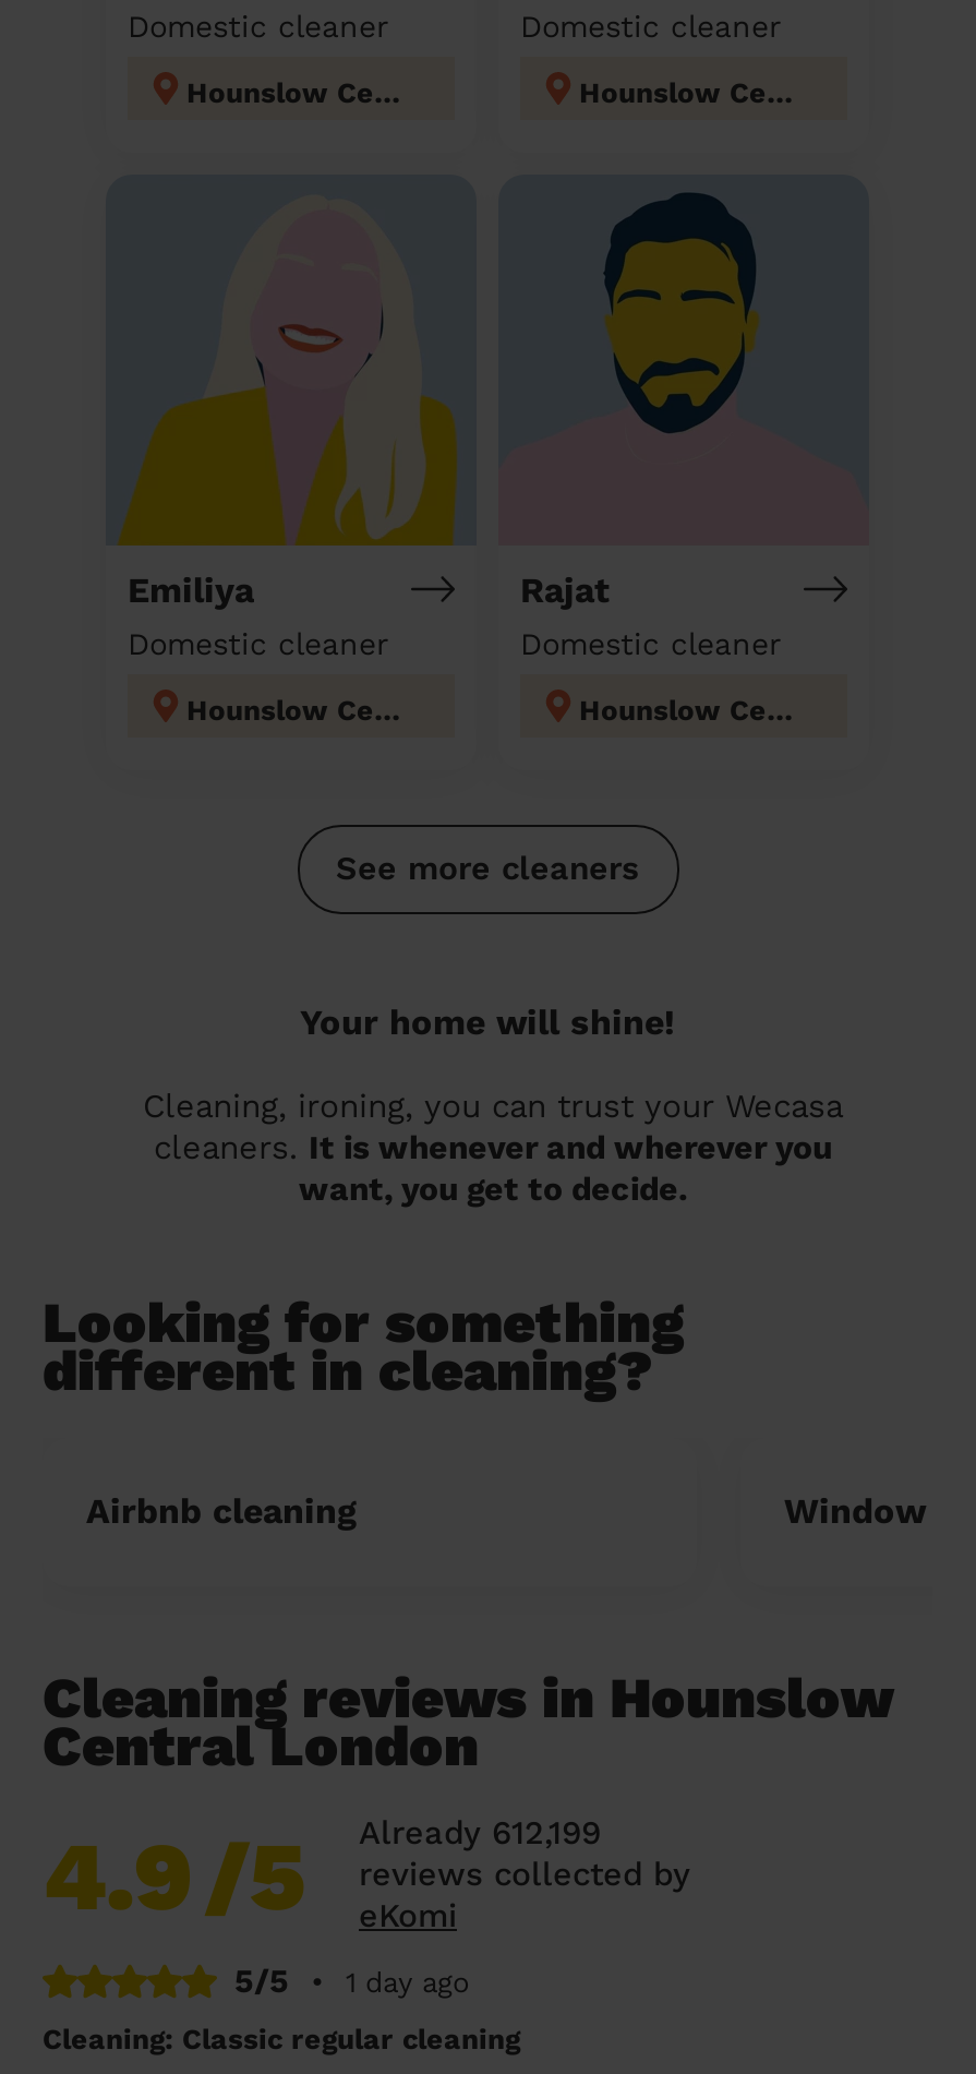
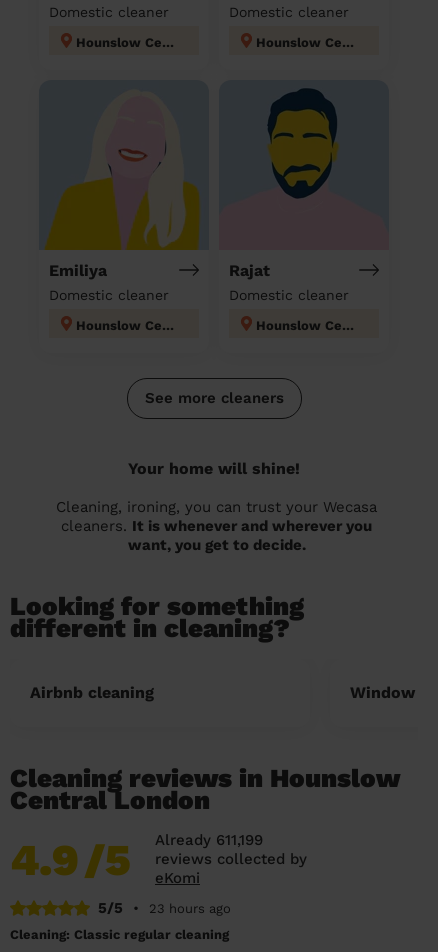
- Already 612,199
+ Already 611,199

- 1 day ago
+ 23 hours ago
